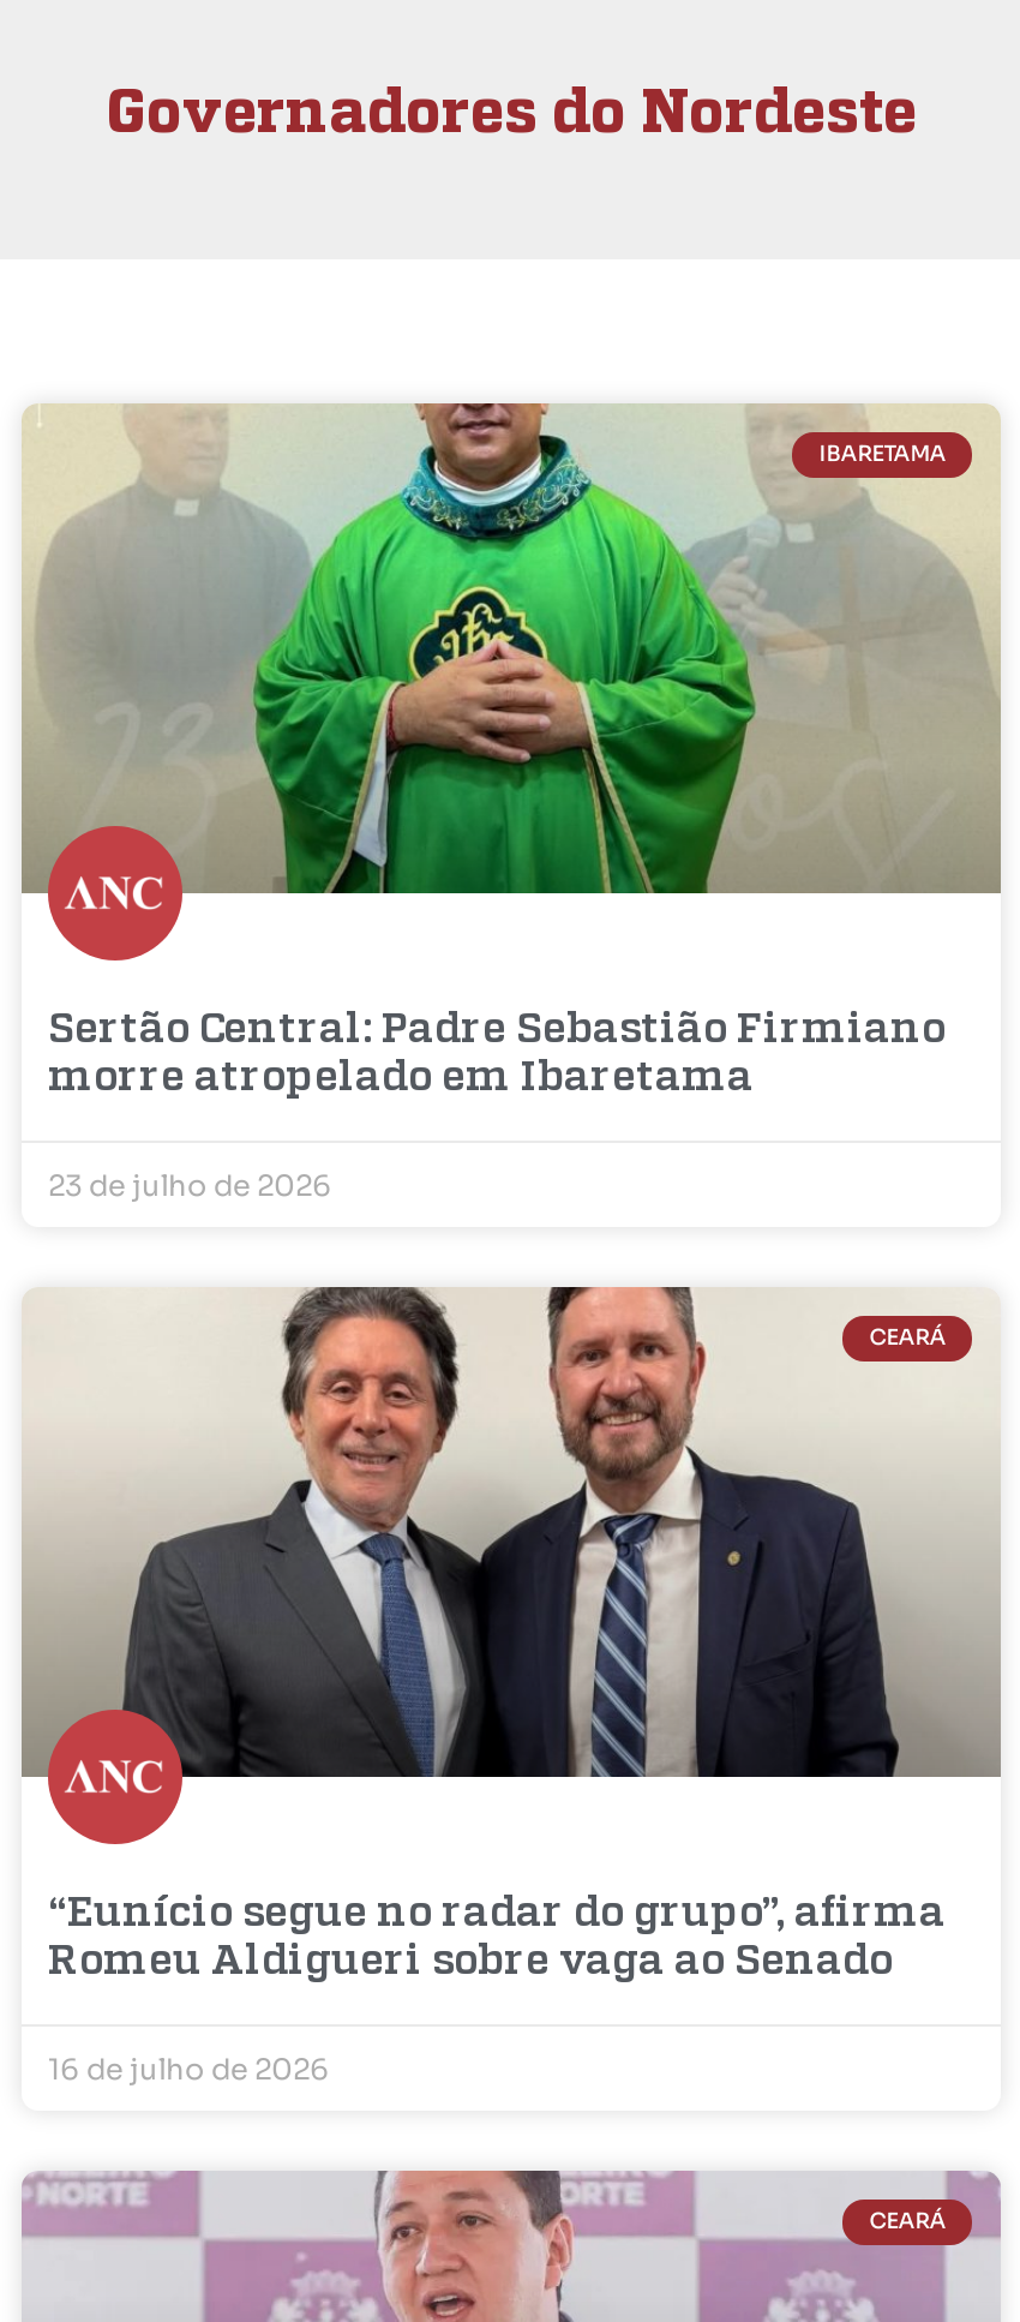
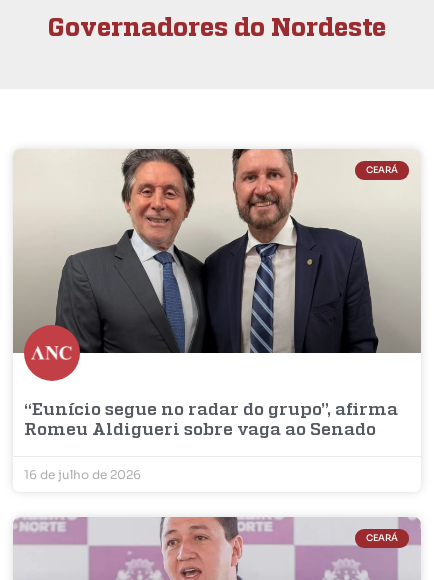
- [image]
- IBARETAMA

- Sertão Central: Padre Sebastião Firmiano
- morre atropelado em Ibaretama
- 23 de julho de 2026
